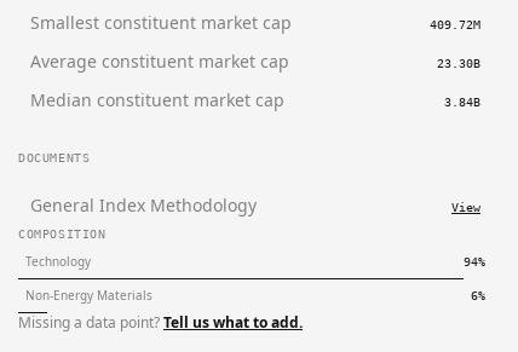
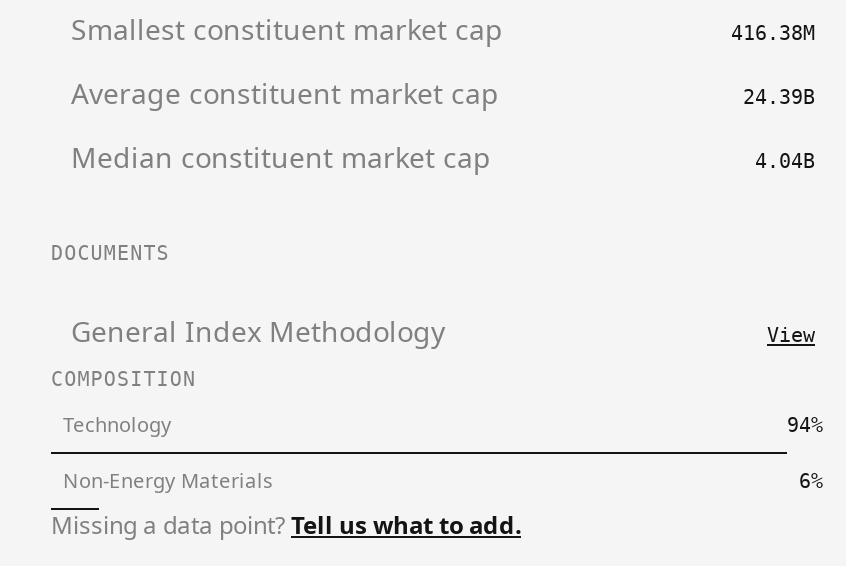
- 409.72M
+ 416.38M

- 23.30B
+ 24.39B

- 3.84B
+ 4.04B
